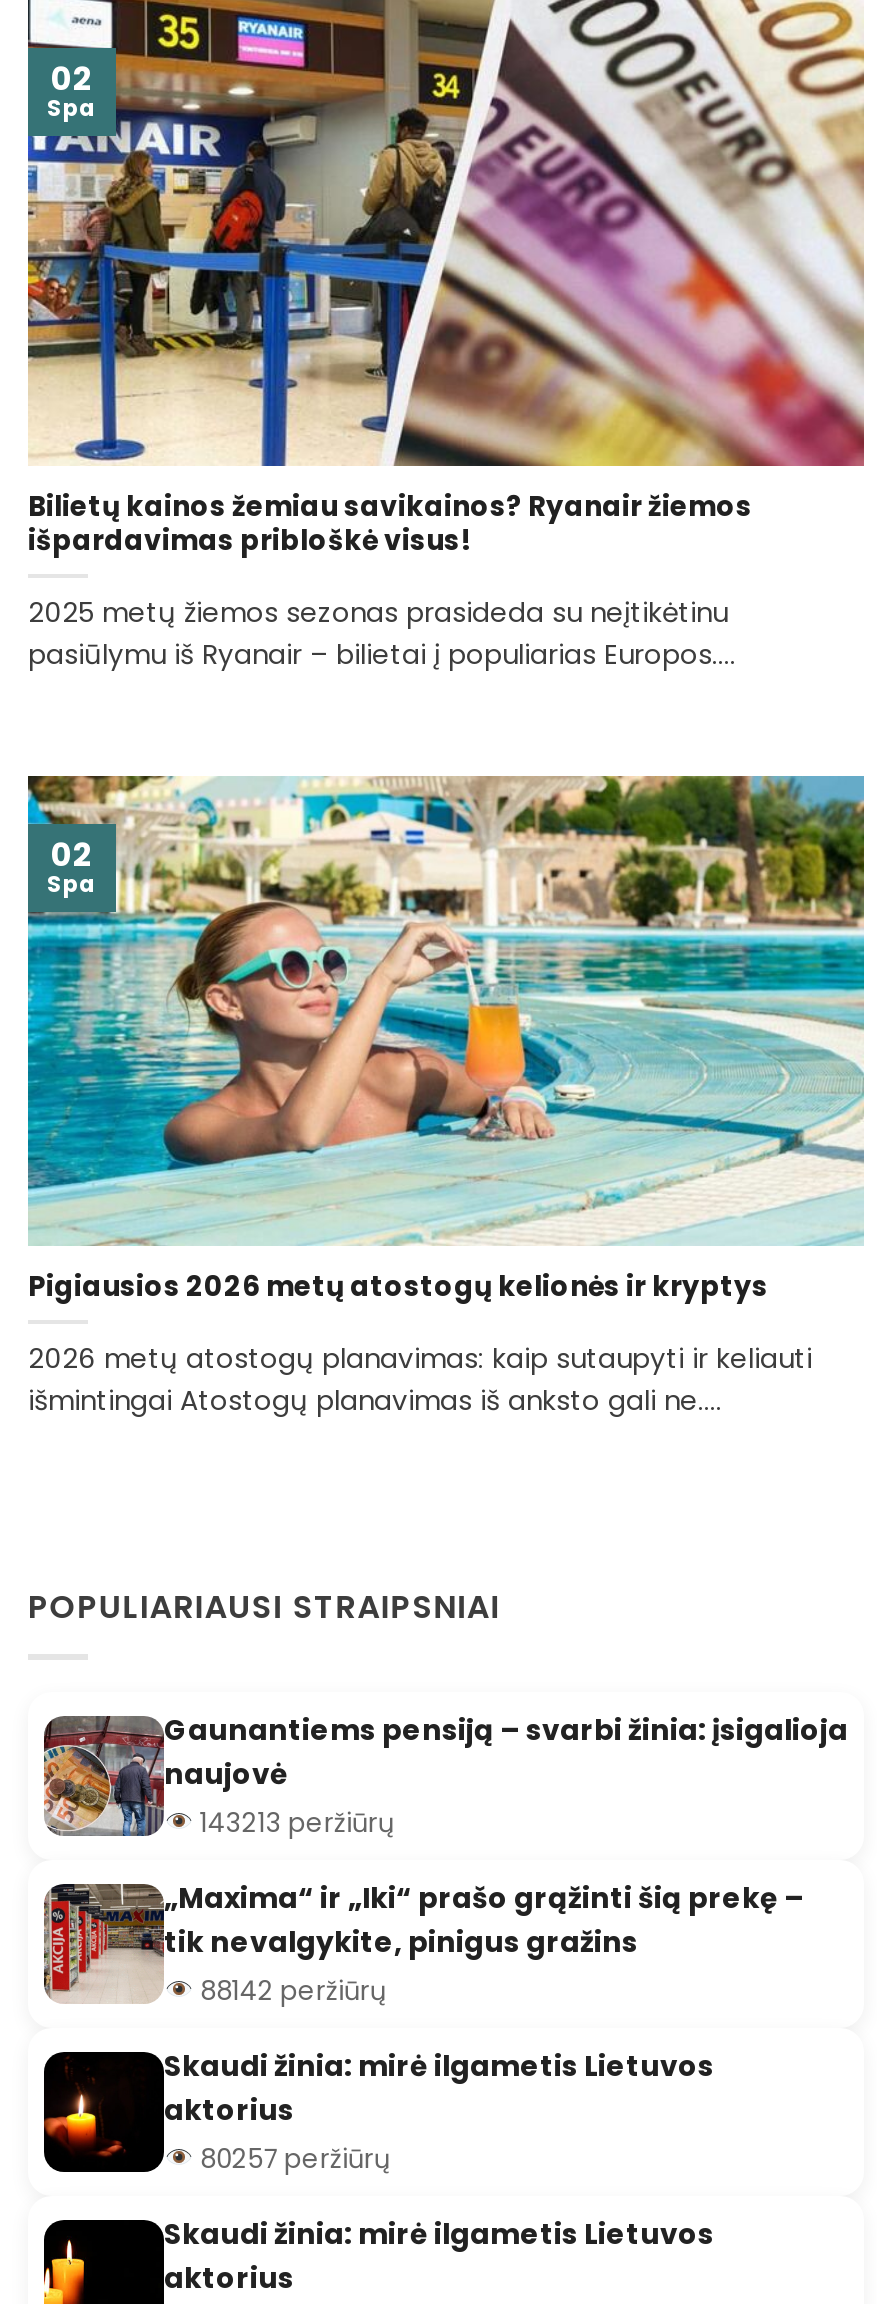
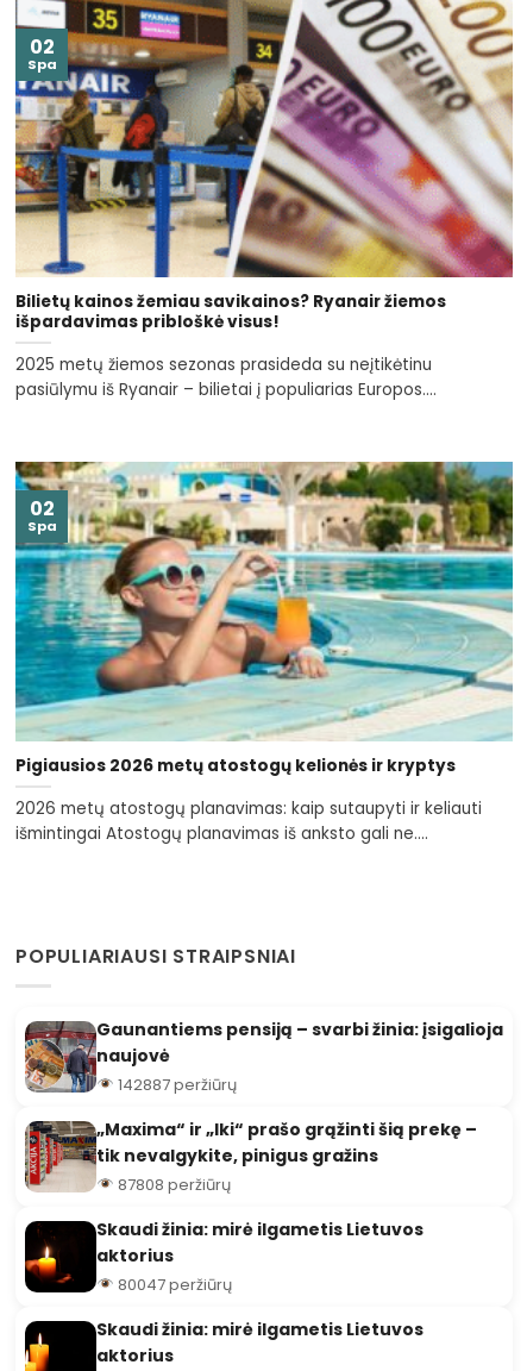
- 143213 peržiūrų
+ 142887 peržiūrų

- 88142 peržiūrų
+ 87808 peržiūrų

- 80257 peržiūrų
+ 80047 peržiūrų
